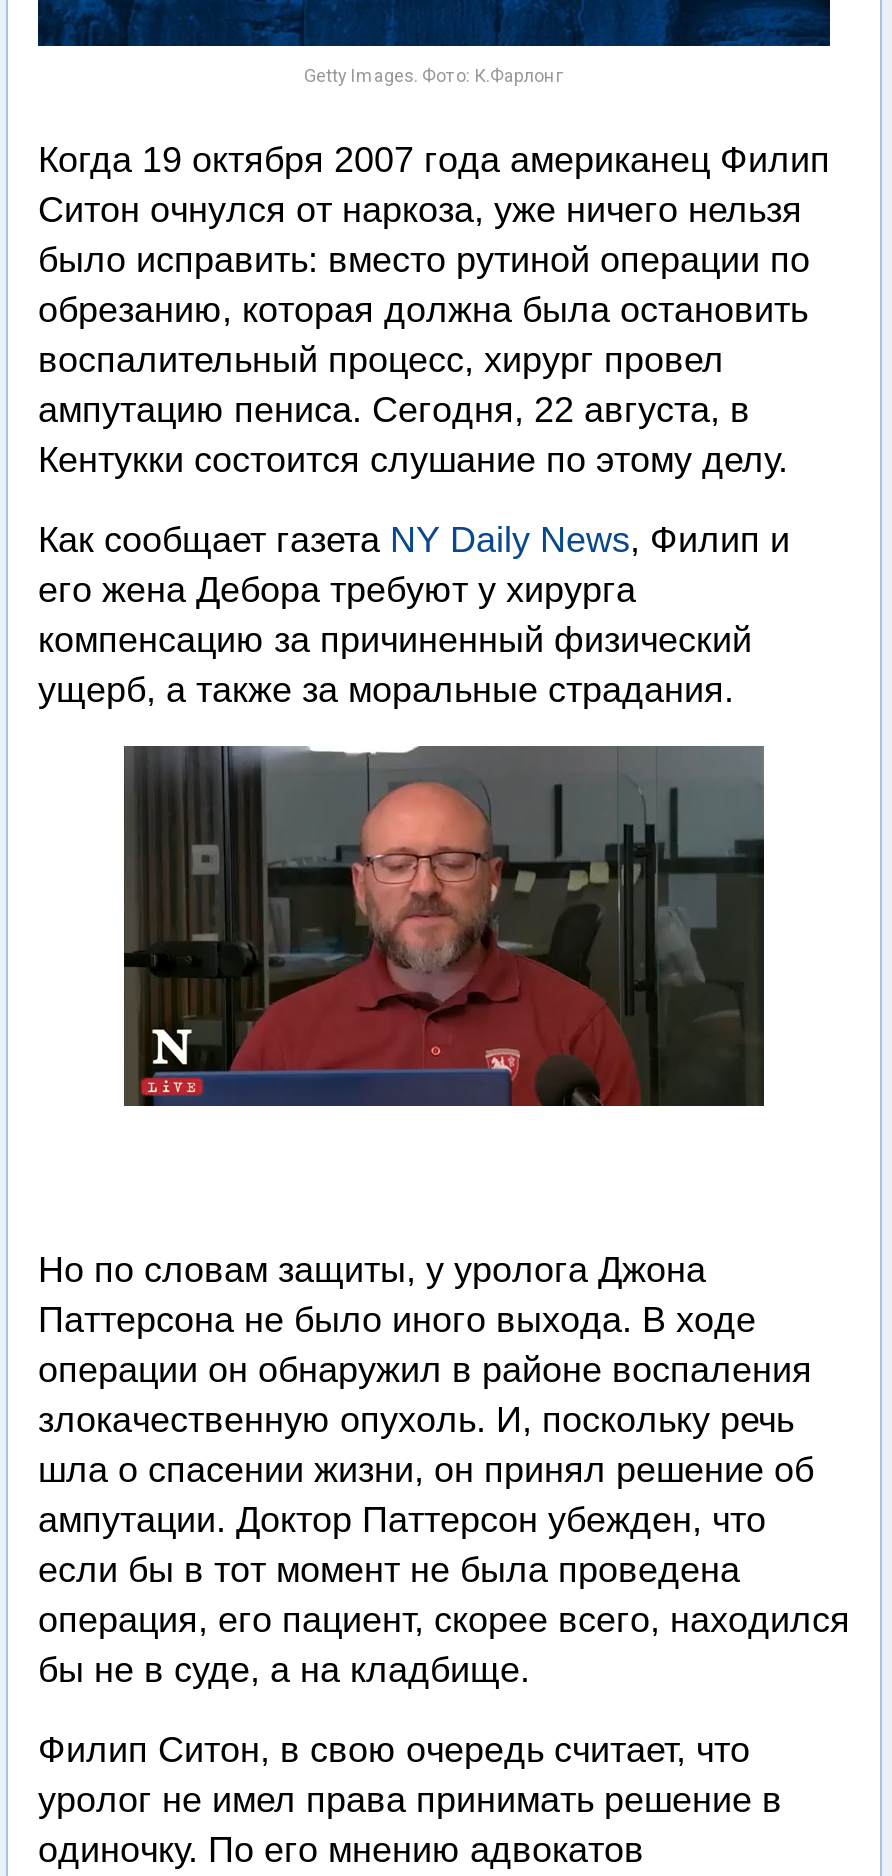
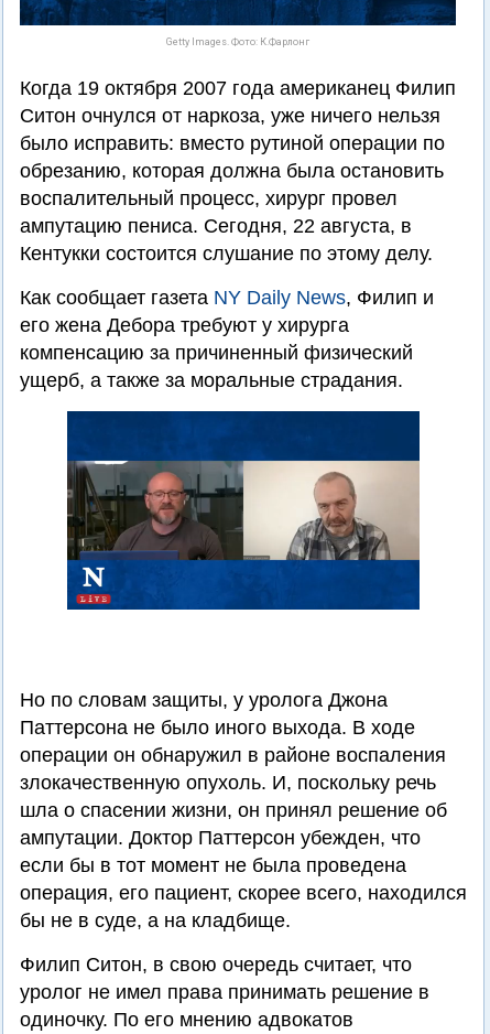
- [image]
+ [image]
